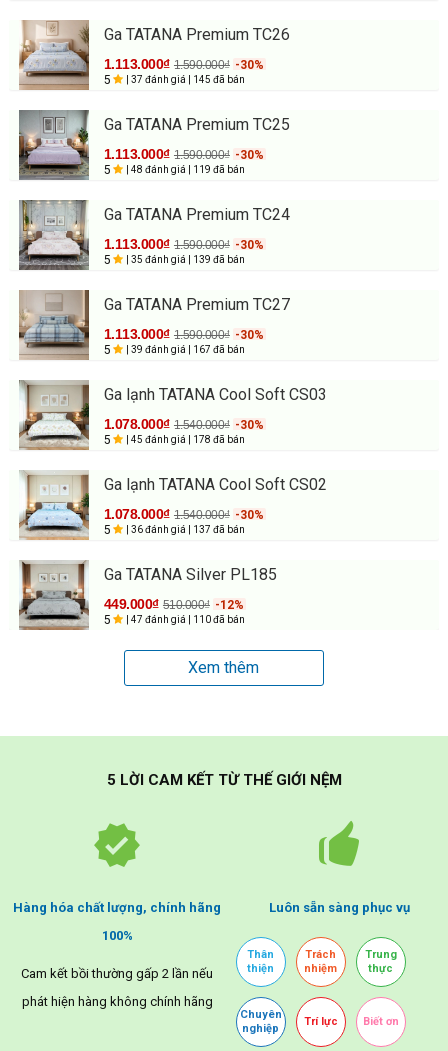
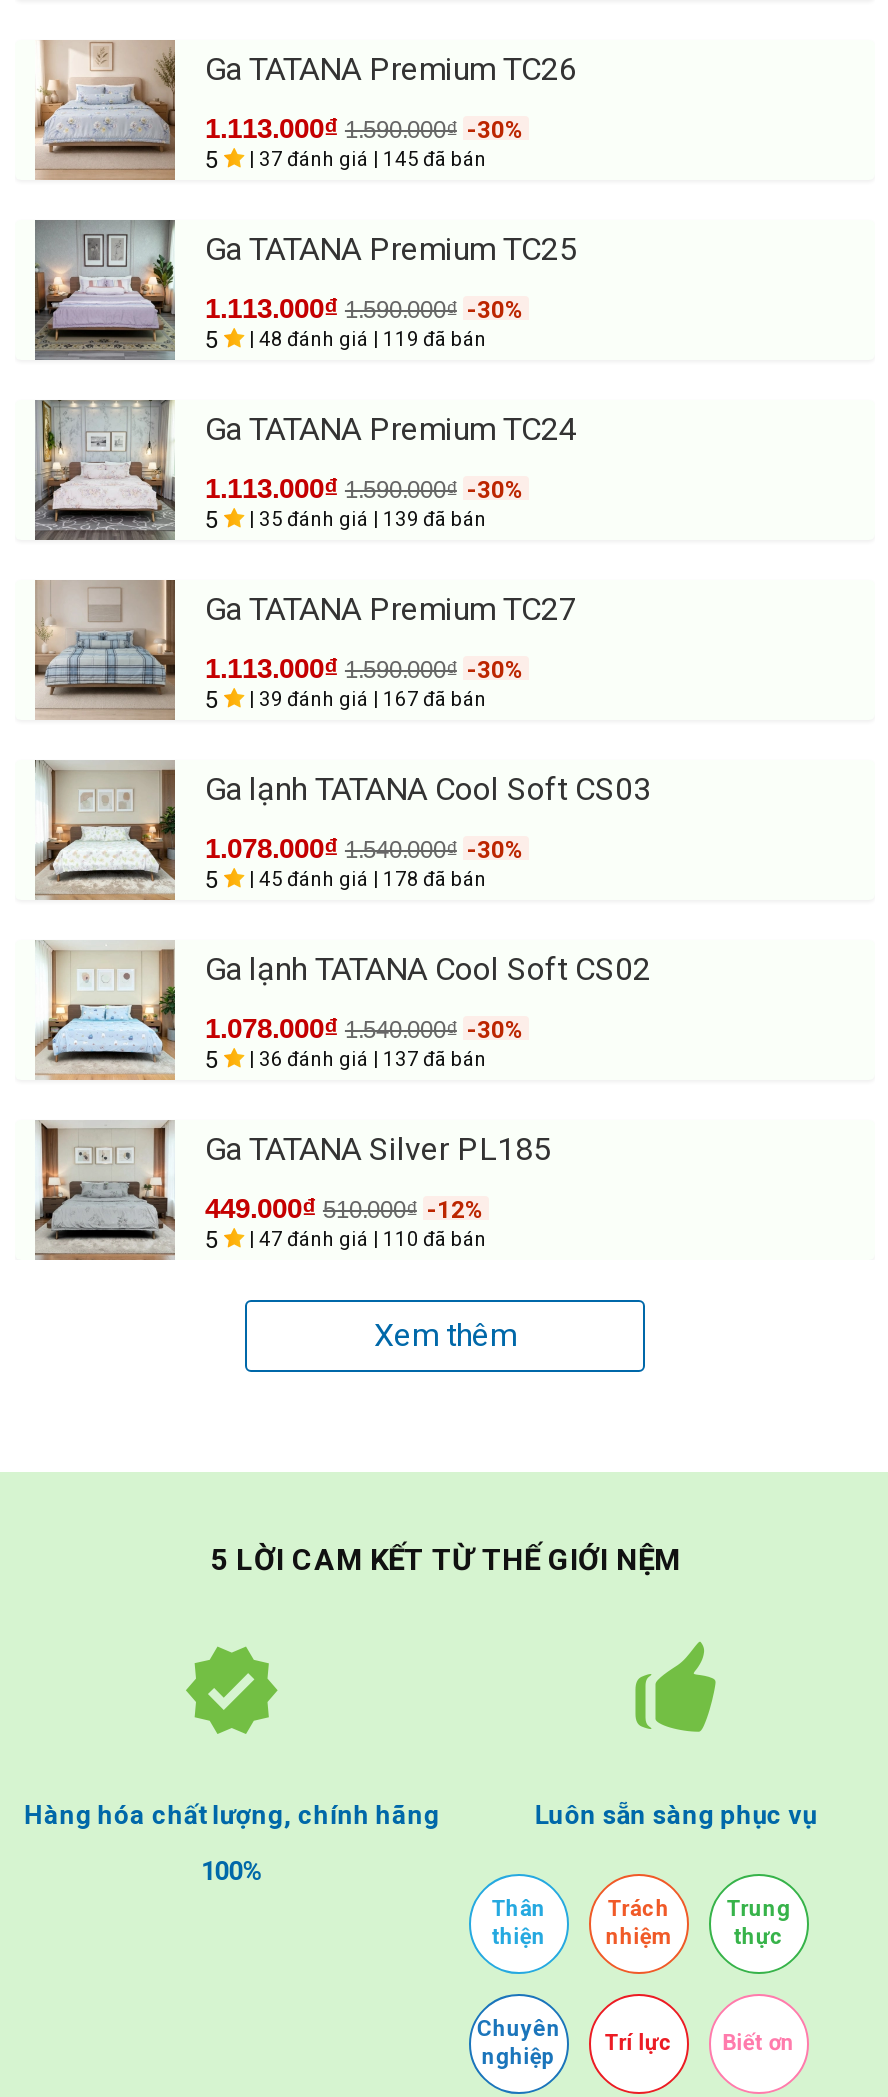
- Cam kết bồi thường gấp 2 lần nếu
- phát hiện hàng không chính hãng
